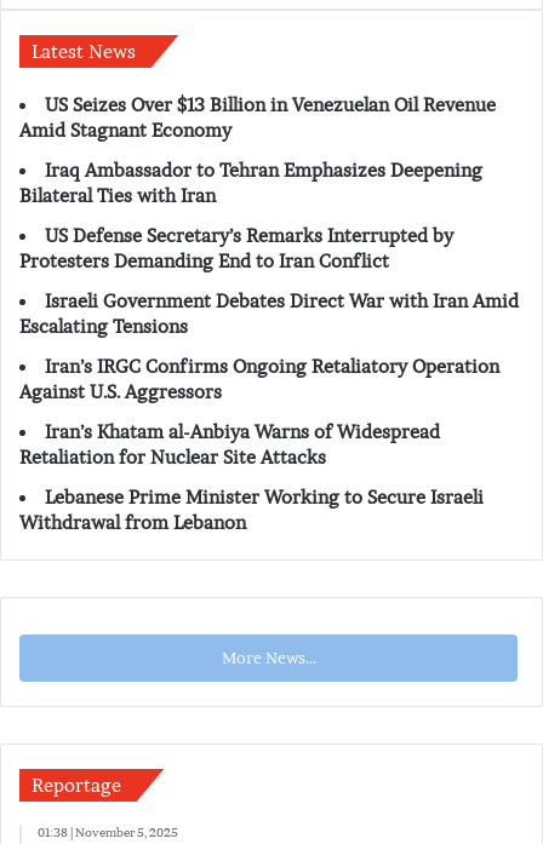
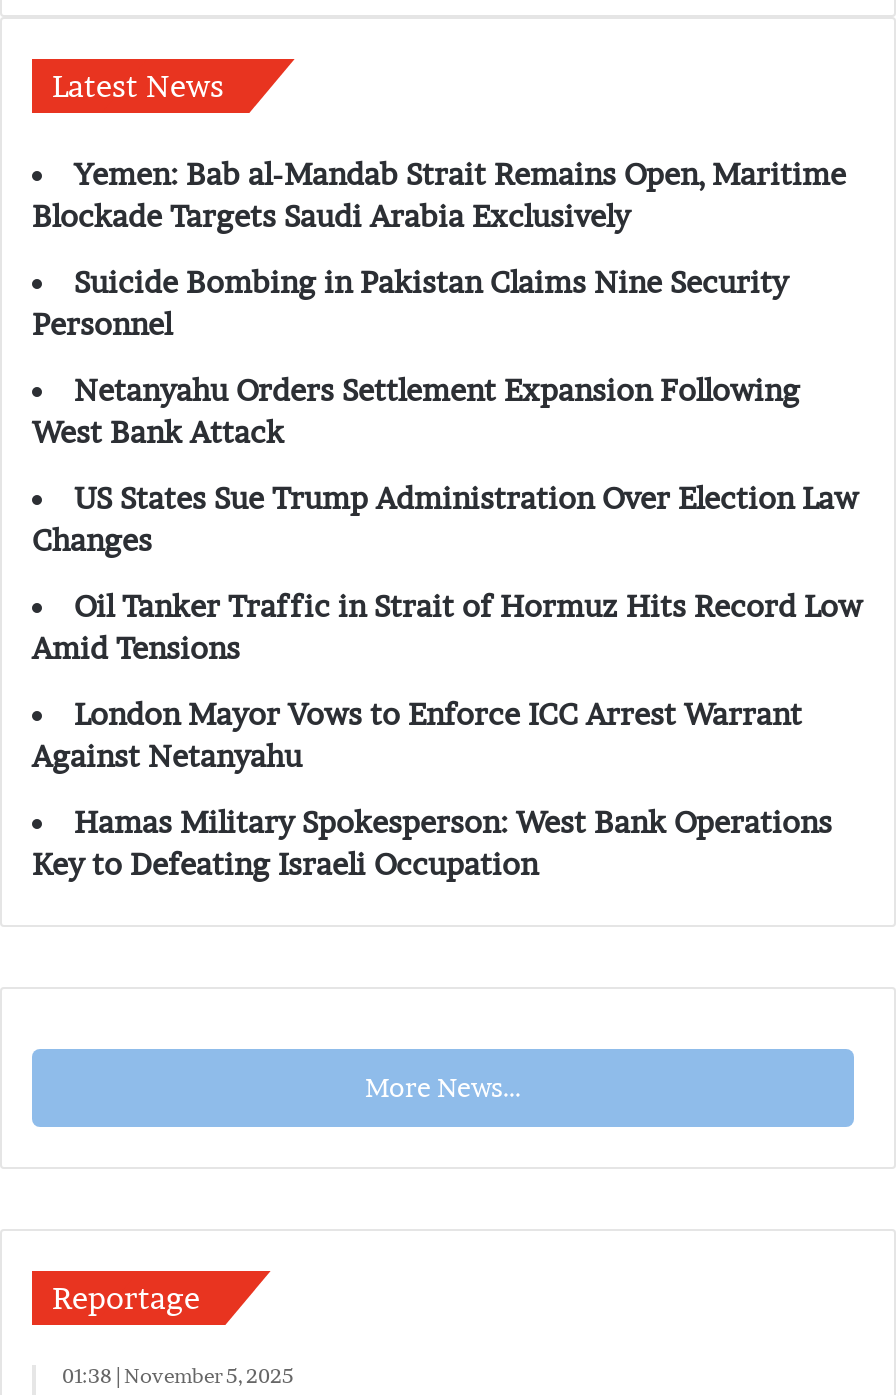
- US Seizes Over $13 Billion in Venezuelan Oil Revenue
- Amid Stagnant Economy
+ Yemen: Bab al-Mandab Strait Remains Open, Maritime
+ Blockade Targets Saudi Arabia Exclusively

- Iraq Ambassador to Tehran Emphasizes Deepening
- Bilateral Ties with Iran
+ Suicide Bombing in Pakistan Claims Nine Security
+ Personnel

- US Defense Secretary’s Remarks Interrupted by
- Protesters Demanding End to Iran Conflict
+ Netanyahu Orders Settlement Expansion Following
+ West Bank Attack

- Israeli Government Debates Direct War with Iran Amid
- Escalating Tensions
+ US States Sue Trump Administration Over Election Law
+ Changes

- Iran’s IRGC Confirms Ongoing Retaliatory Operation
- Against U.S. Aggressors
+ Oil Tanker Traffic in Strait of Hormuz Hits Record Low
+ Amid Tensions

- Iran’s Khatam al-Anbiya Warns of Widespread
- Retaliation for Nuclear Site Attacks
+ London Mayor Vows to Enforce ICC Arrest Warrant
+ Against Netanyahu

- Lebanese Prime Minister Working to Secure Israeli
- Withdrawal from Lebanon
+ Hamas Military Spokesperson: West Bank Operations
+ Key to Defeating Israeli Occupation
